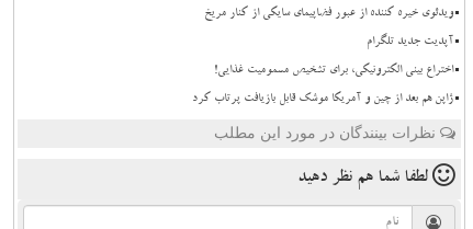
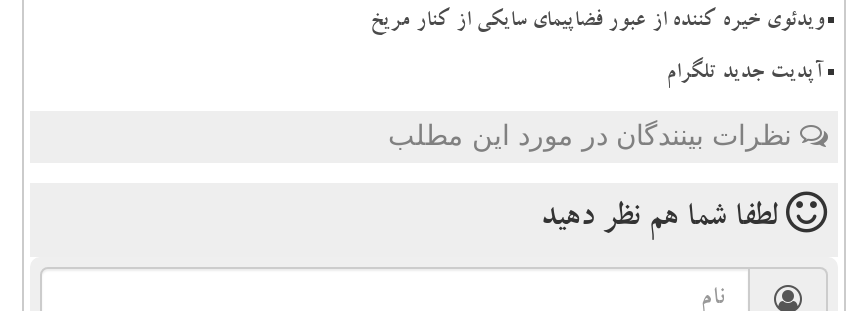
- اختراع بینی الکترونیکی، برای تشخیص مسمومیت غذایی!
- ژاپن هم بعد از چین و آمریکا موشک قابل بازیافت پرتاب کرد
